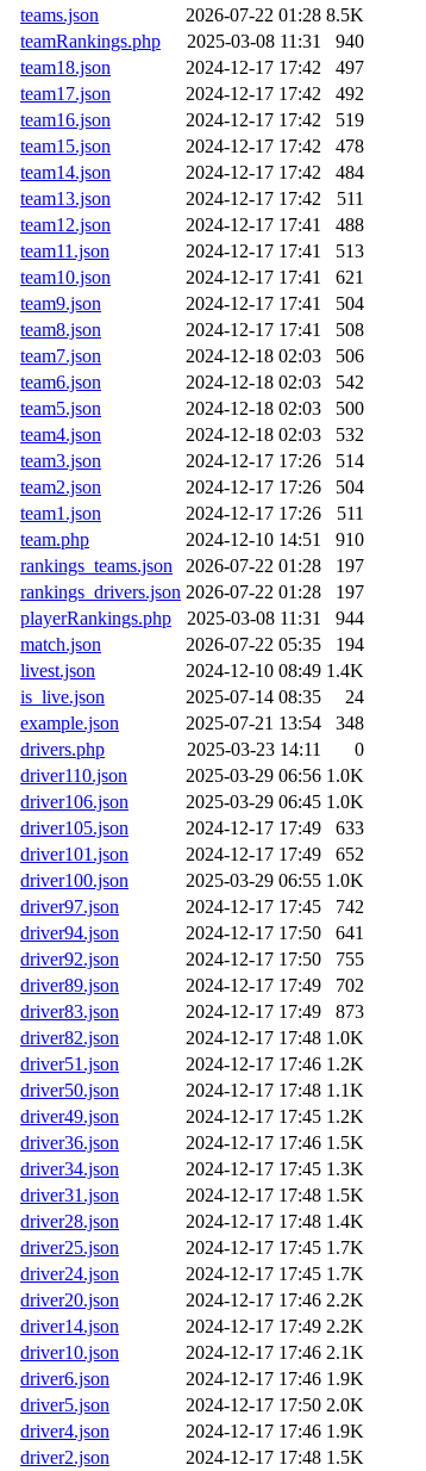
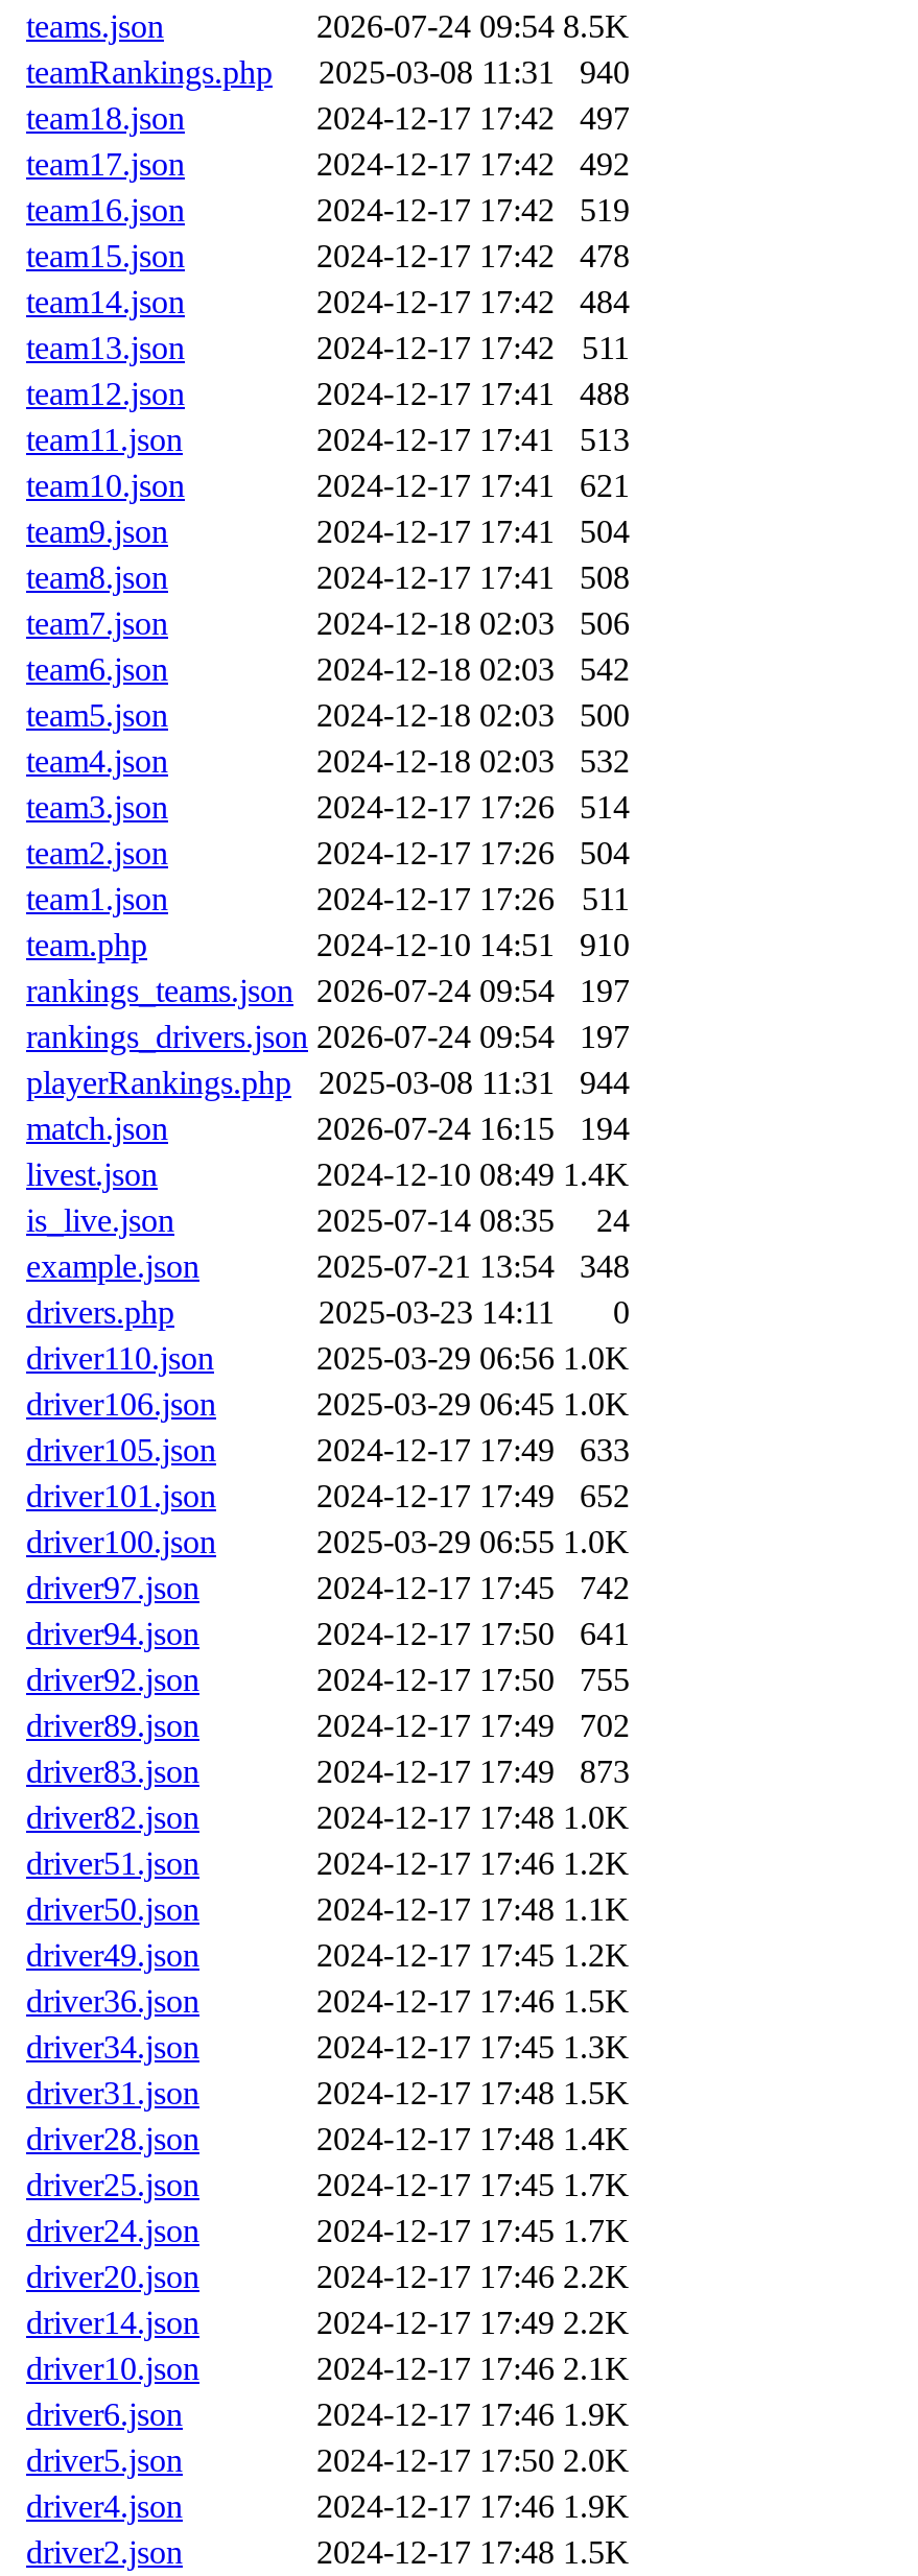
- 2026-07-22 01:28 8.5K
+ 2026-07-24 09:54 8.5K

- rankings_teams.json 2026-07-22 01:28 197
+ rankings_teams.json 2026-07-24 09:54 197

- rankings_drivers.json 2026-07-22 01:28
+ rankings_drivers.json 2026-07-24 09:54

- 2026-07-22 05:35 194
+ 2026-07-24 16:15 194
